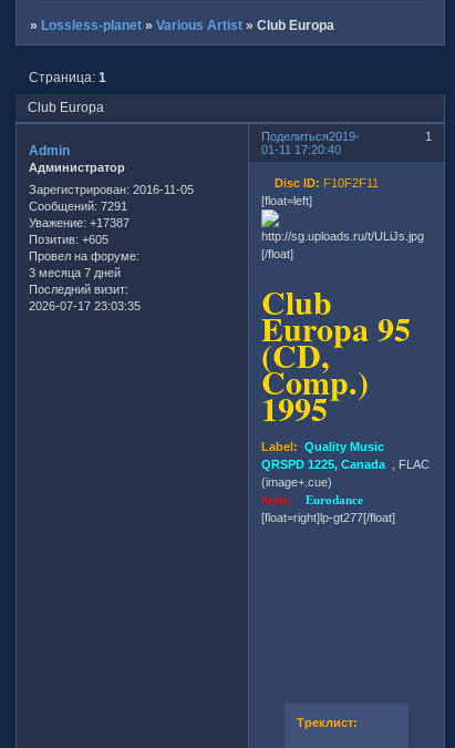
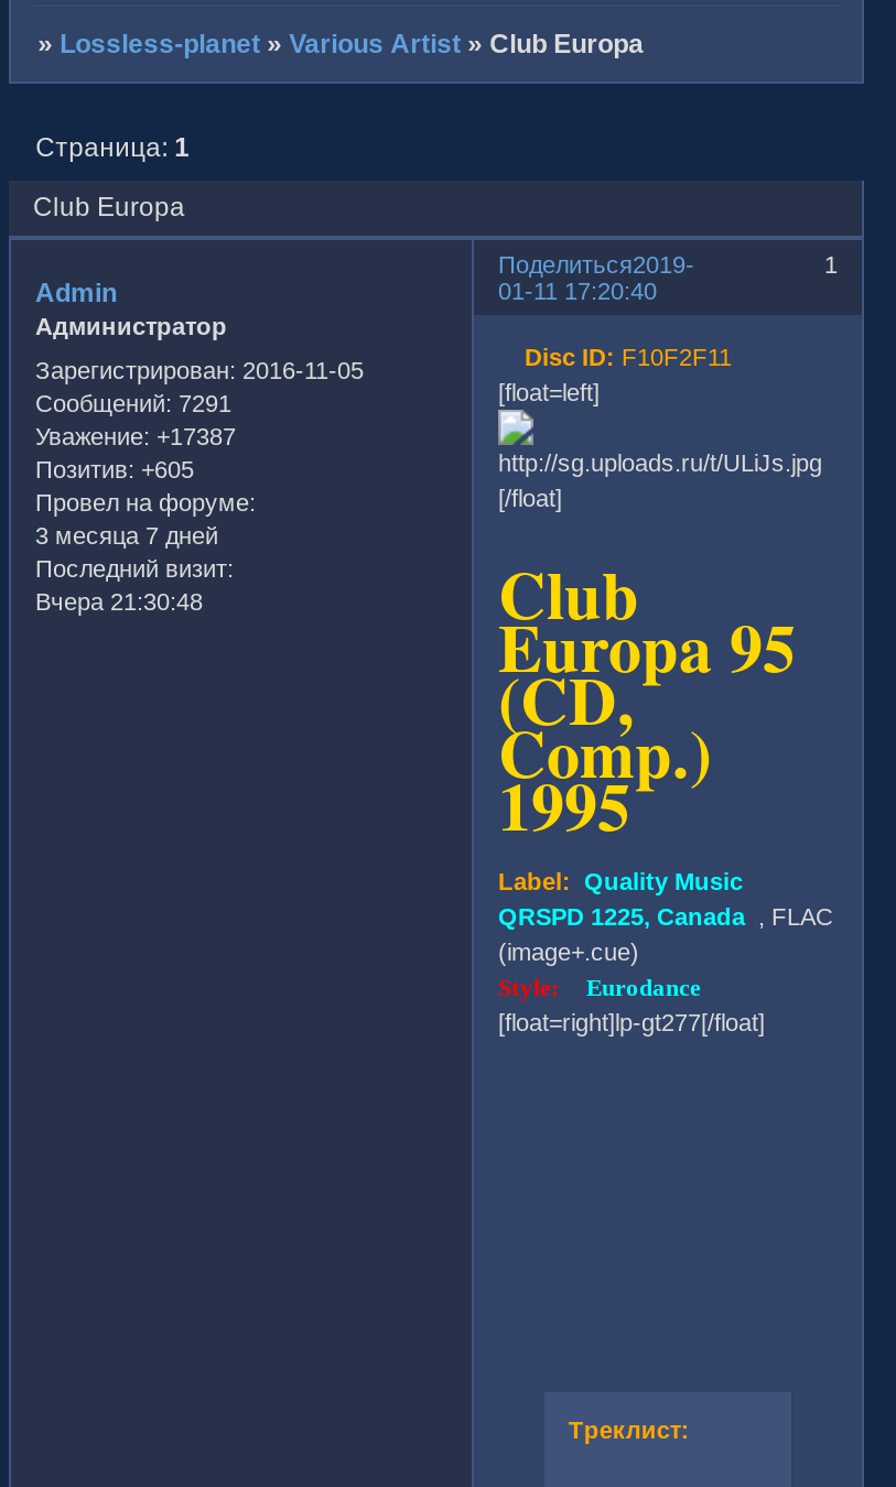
- 2026-07-17 23:03:35
+ Вчера 21:30:48
